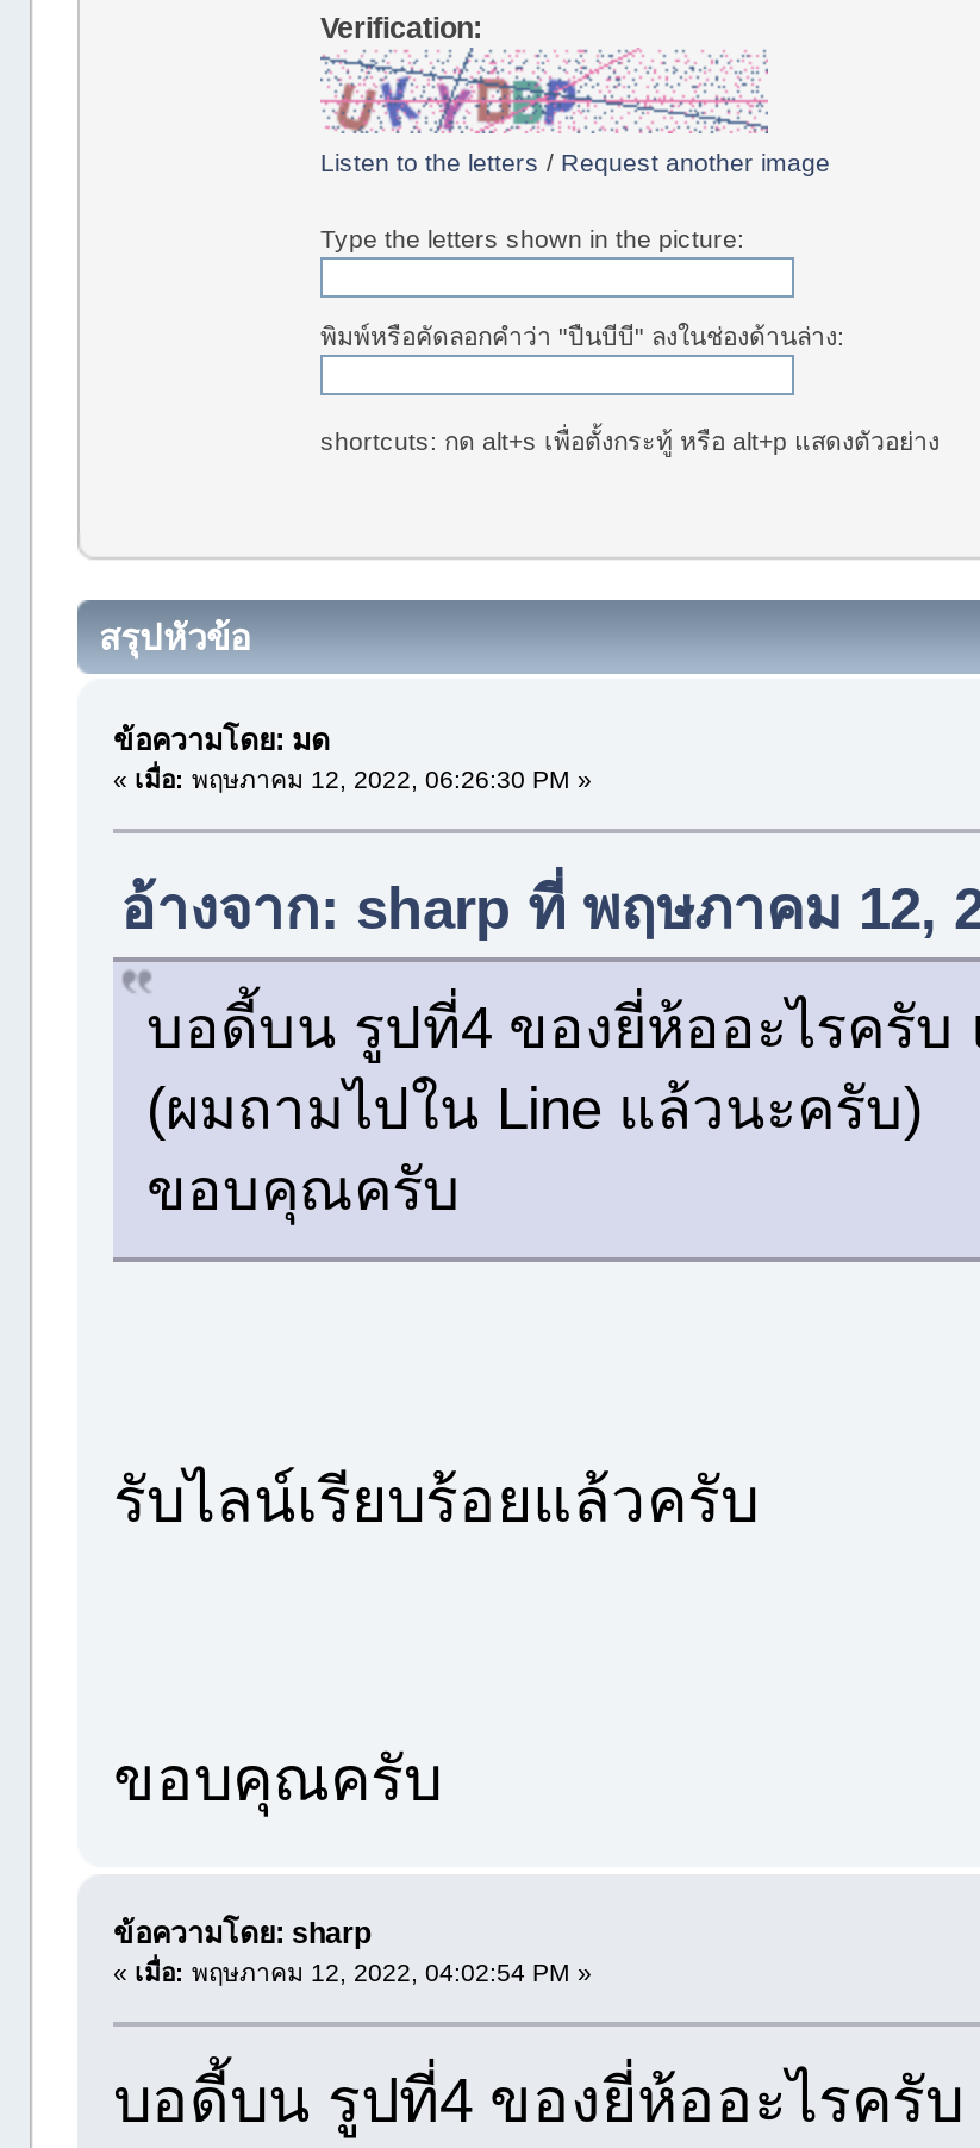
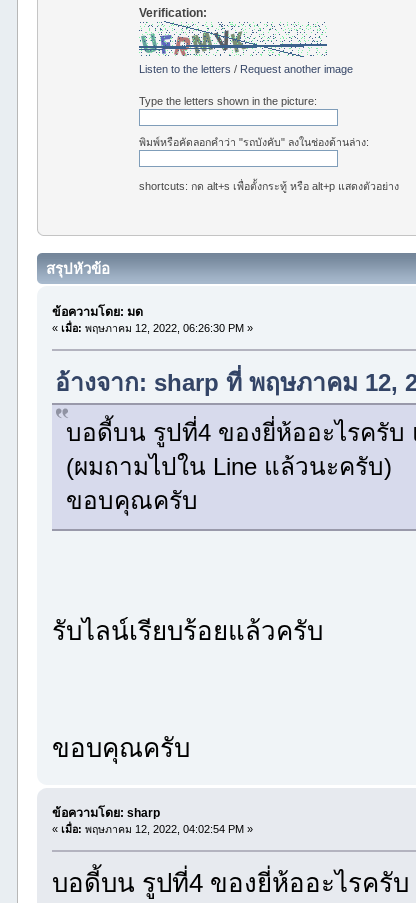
- [image]
+ [image]

- พิมพ์หรือคัดลอกคำว่า "ปืนบีบี" ลงในช่องด้านล่าง:
+ พิมพ์หรือคัดลอกคำว่า "รถบังคับ" ลงในช่องด้านล่าง:
